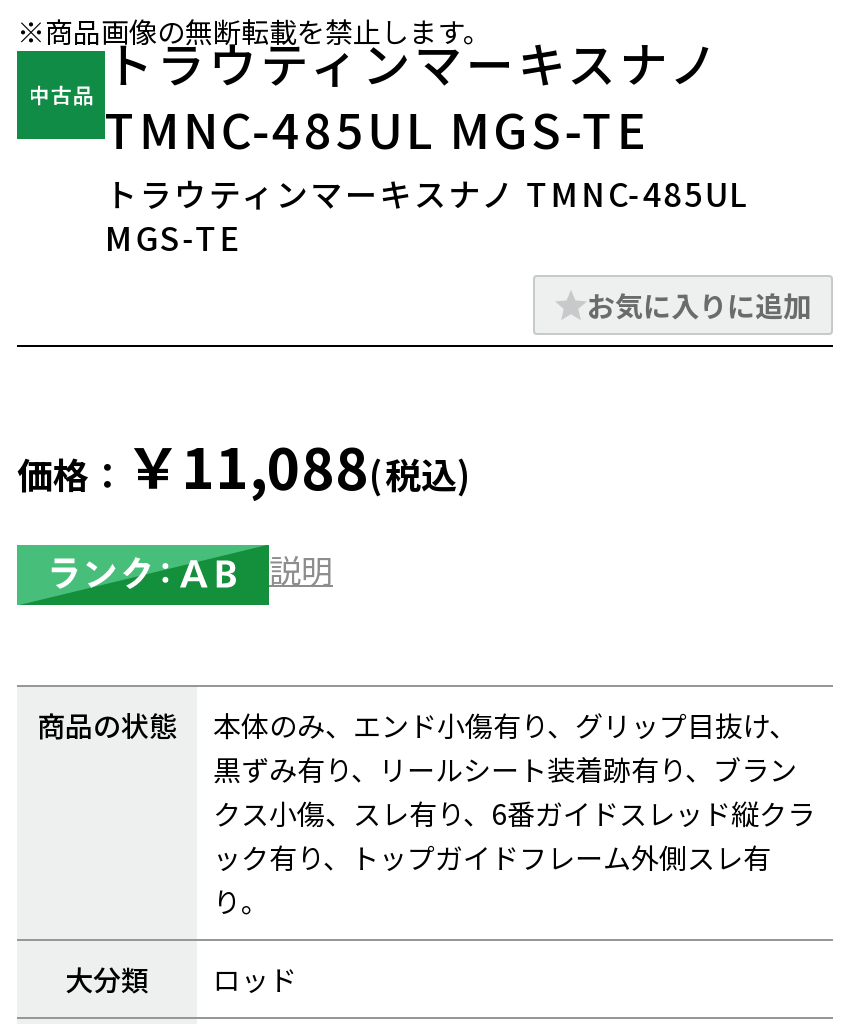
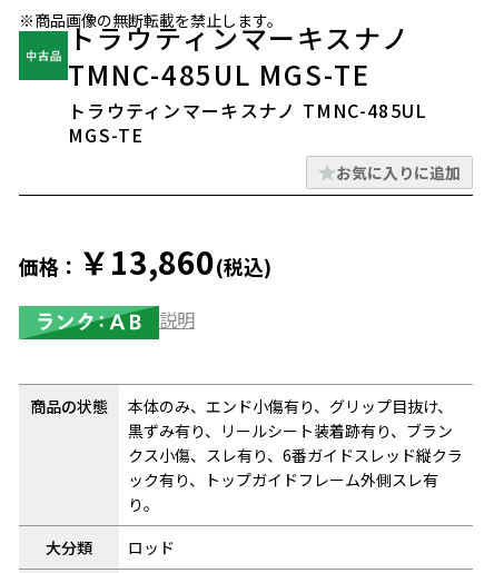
- 価格：￥11,088(税込)
+ 価格：￥13,860(税込)
